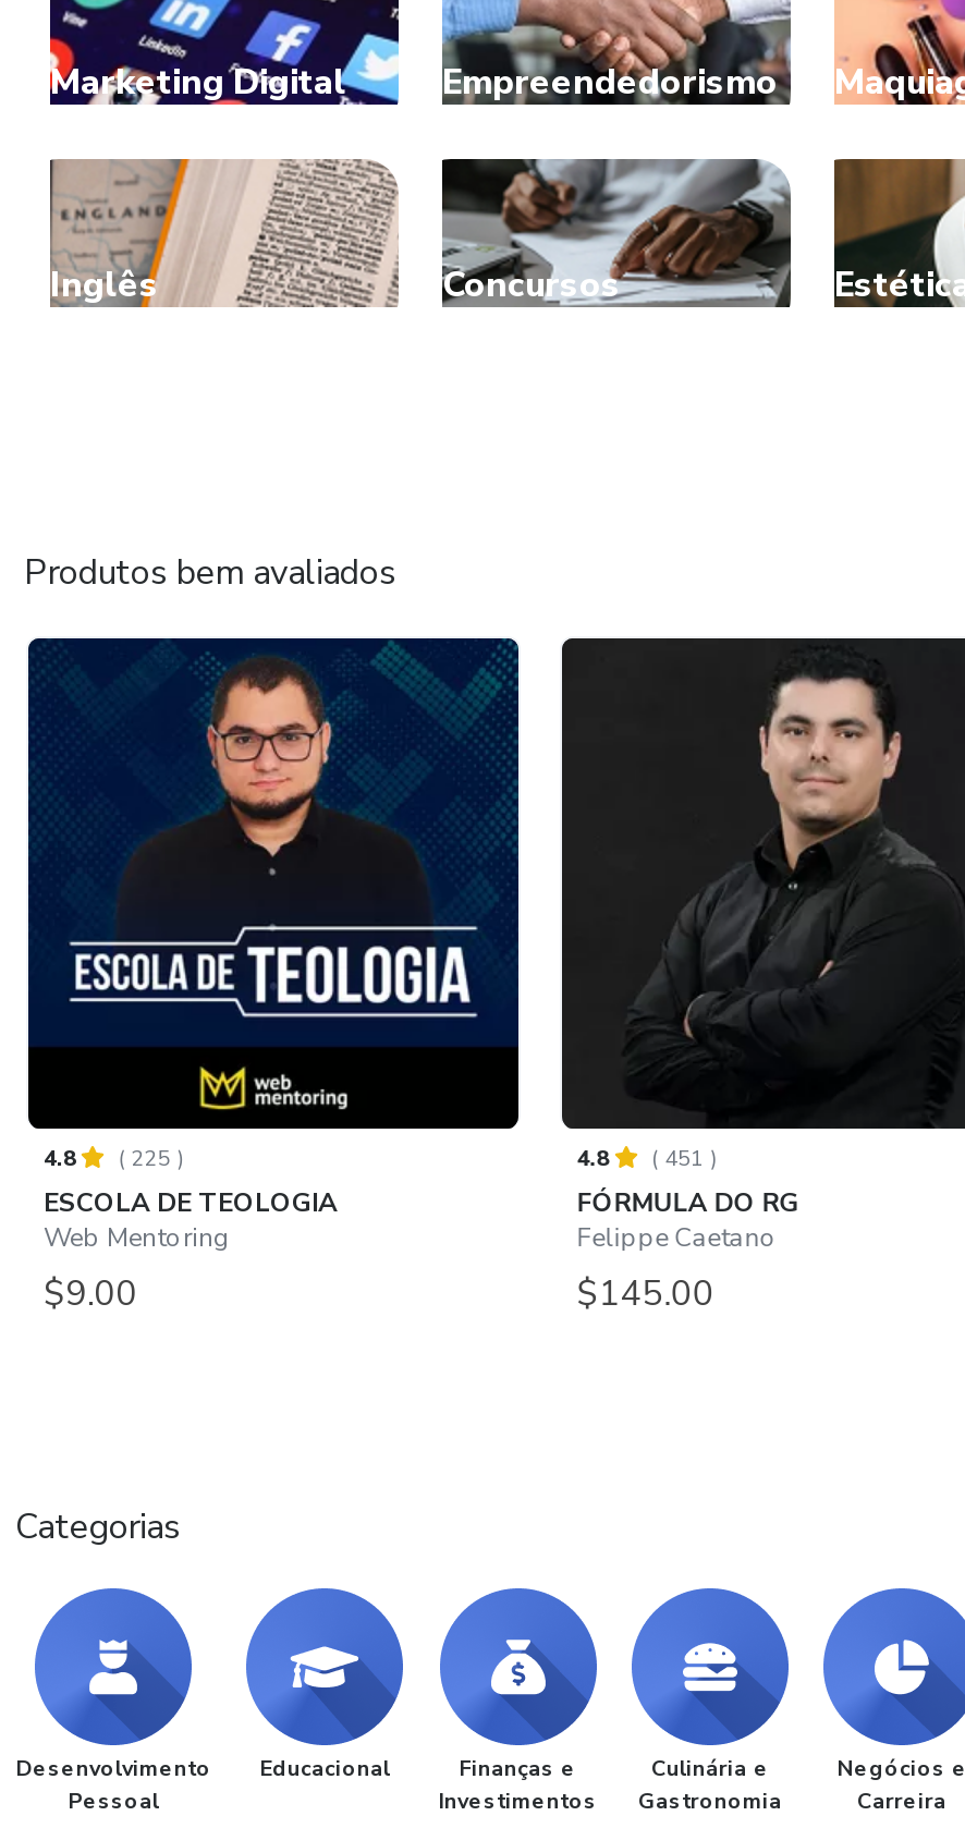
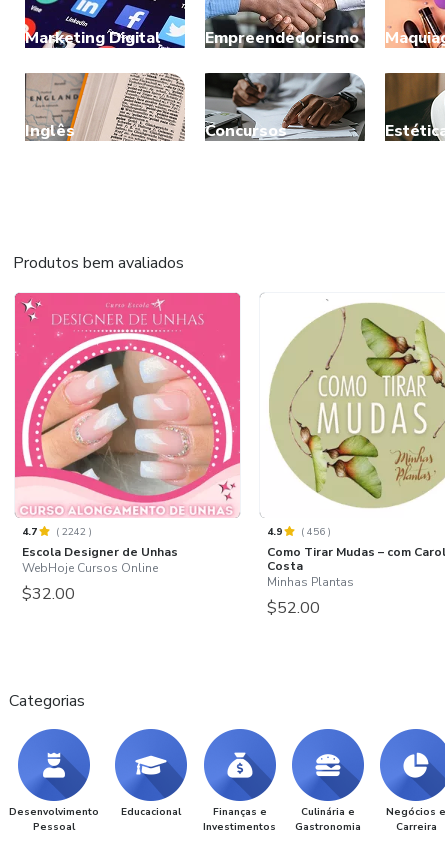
- [image]
- 4.8
- (225)
- ESCOLA DE TEOLOGIA
- Web Mentoring
- $9.00
+ [image]
+ 4.7
+ (2242)
+ Escola Designer de Unhas
+ WebHoje Cursos Online
+ $32.00

- [image]
- 4.8
- (451)
- FÓRMULA DO RG
- Felippe Caetano
- $145.00
+ [image]
+ 4.9
+ (456)
+ Como Tirar Mudas – com Carol
+ Costa
+ Minhas Plantas
+ $52.00
